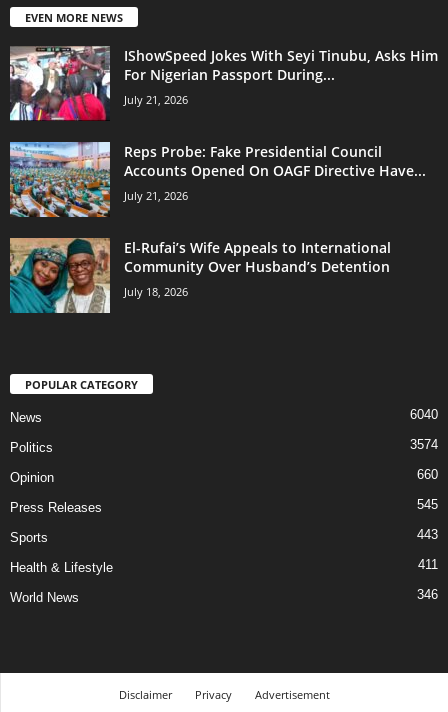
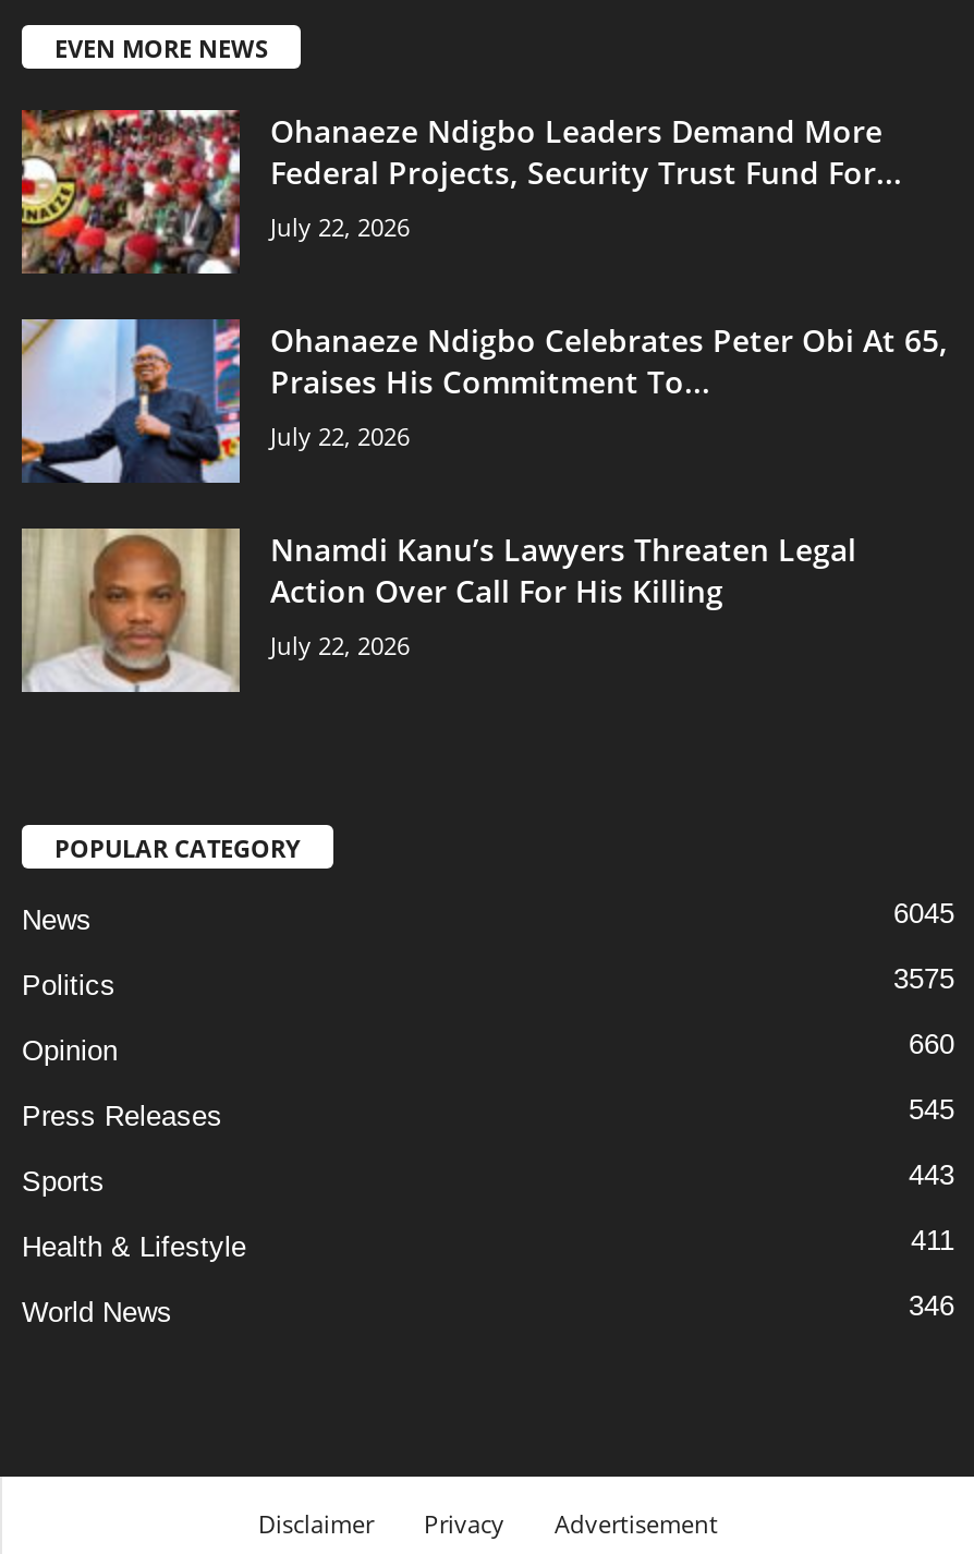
- [image]
- IShowSpeed Jokes With Seyi Tinubu, Asks Him
- For Nigerian Passport During...
- July 21, 2026
+ [image]
+ Ohanaeze Ndigbo Leaders Demand More
+ Federal Projects, Security Trust Fund For...
+ July 22, 2026

- [image]
- Reps Probe: Fake Presidential Council
- Accounts Opened On OAGF Directive Have...
- July 21, 2026
+ [image]
+ Ohanaeze Ndigbo Celebrates Peter Obi At 65,
+ Praises His Commitment To...
+ July 22, 2026

- [image]
- El-Rufai’s Wife Appeals to International
- Community Over Husband’s Detention
- July 18, 2026
+ [image]
+ Nnamdi Kanu’s Lawyers Threaten Legal
+ Action Over Call For His Killing
+ July 22, 2026

- 6040
+ 6045

- 3574
+ 3575
